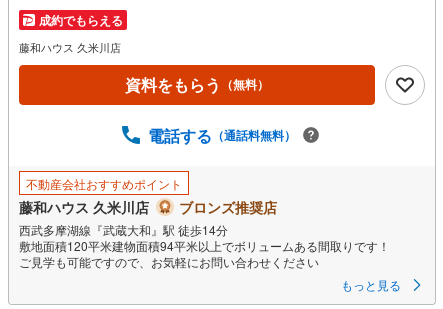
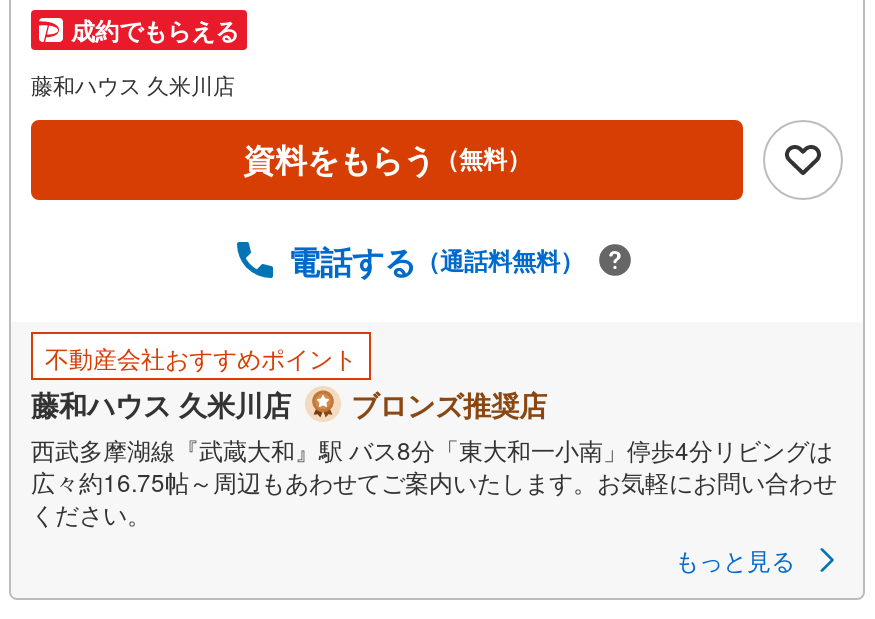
- 西武多摩湖線『武蔵大和』駅 徒歩14分
- 敷地面積120平米建物面積94平米以上でボリュームある間取りです！
- ご見学も可能ですので、お気軽にお問い合わせください
+ 西武多摩湖線『武蔵大和』駅 バス8分「東大和一小南」停歩4分リビングは
+ 広々約16.75帖～周辺もあわせてご案内いたします。お気軽にお問い合わせ
+ ください。
